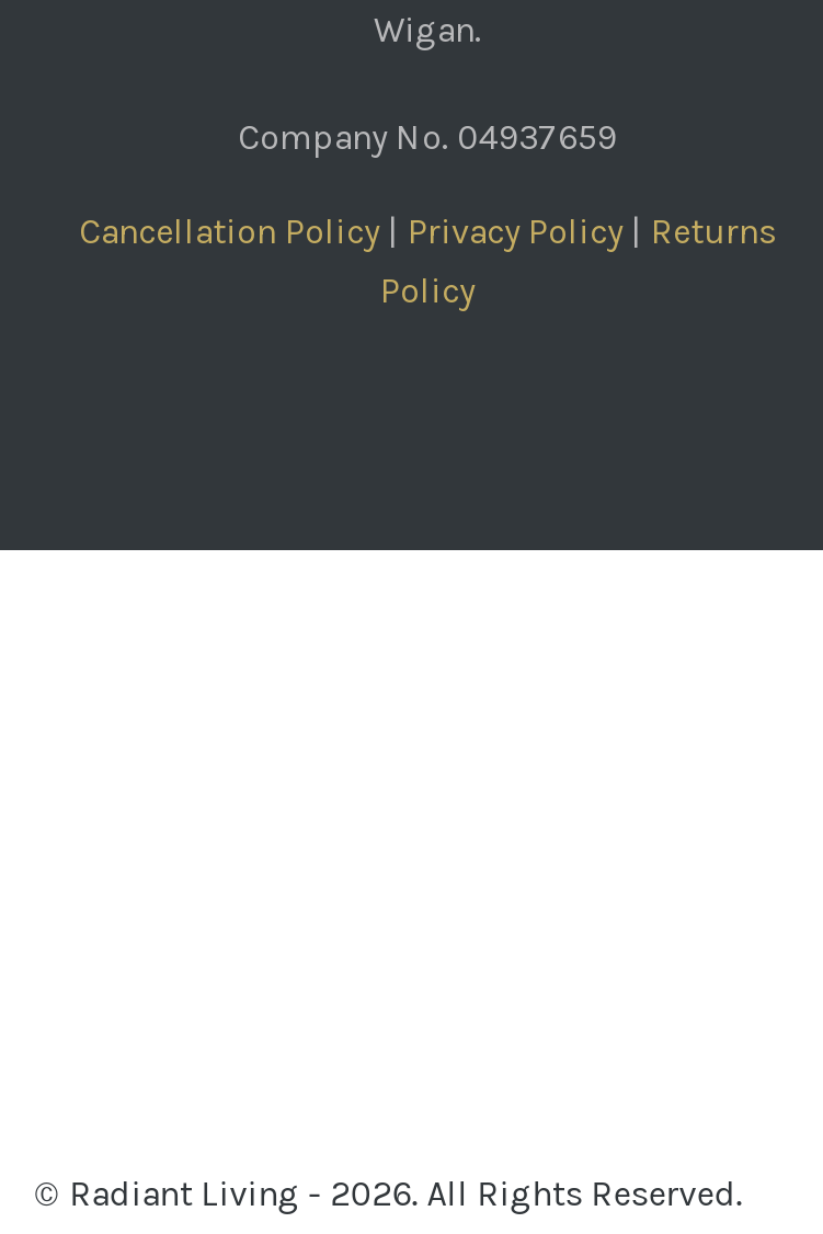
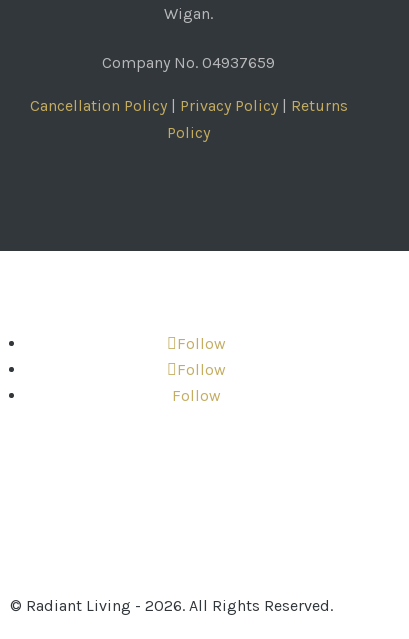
+ Follow
+ Follow
+ Follow
